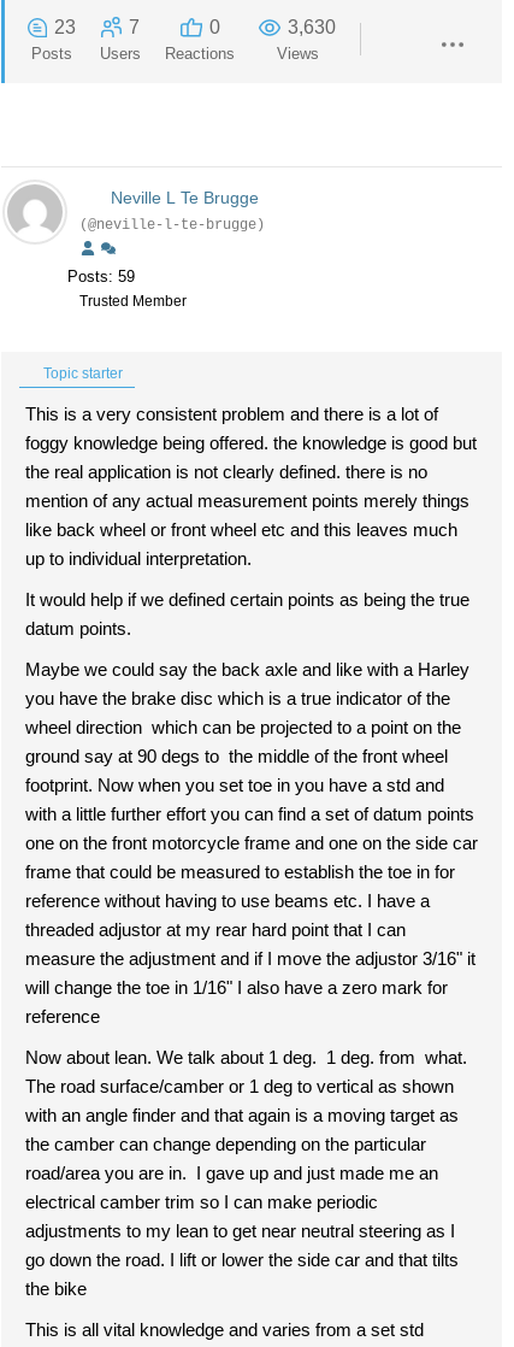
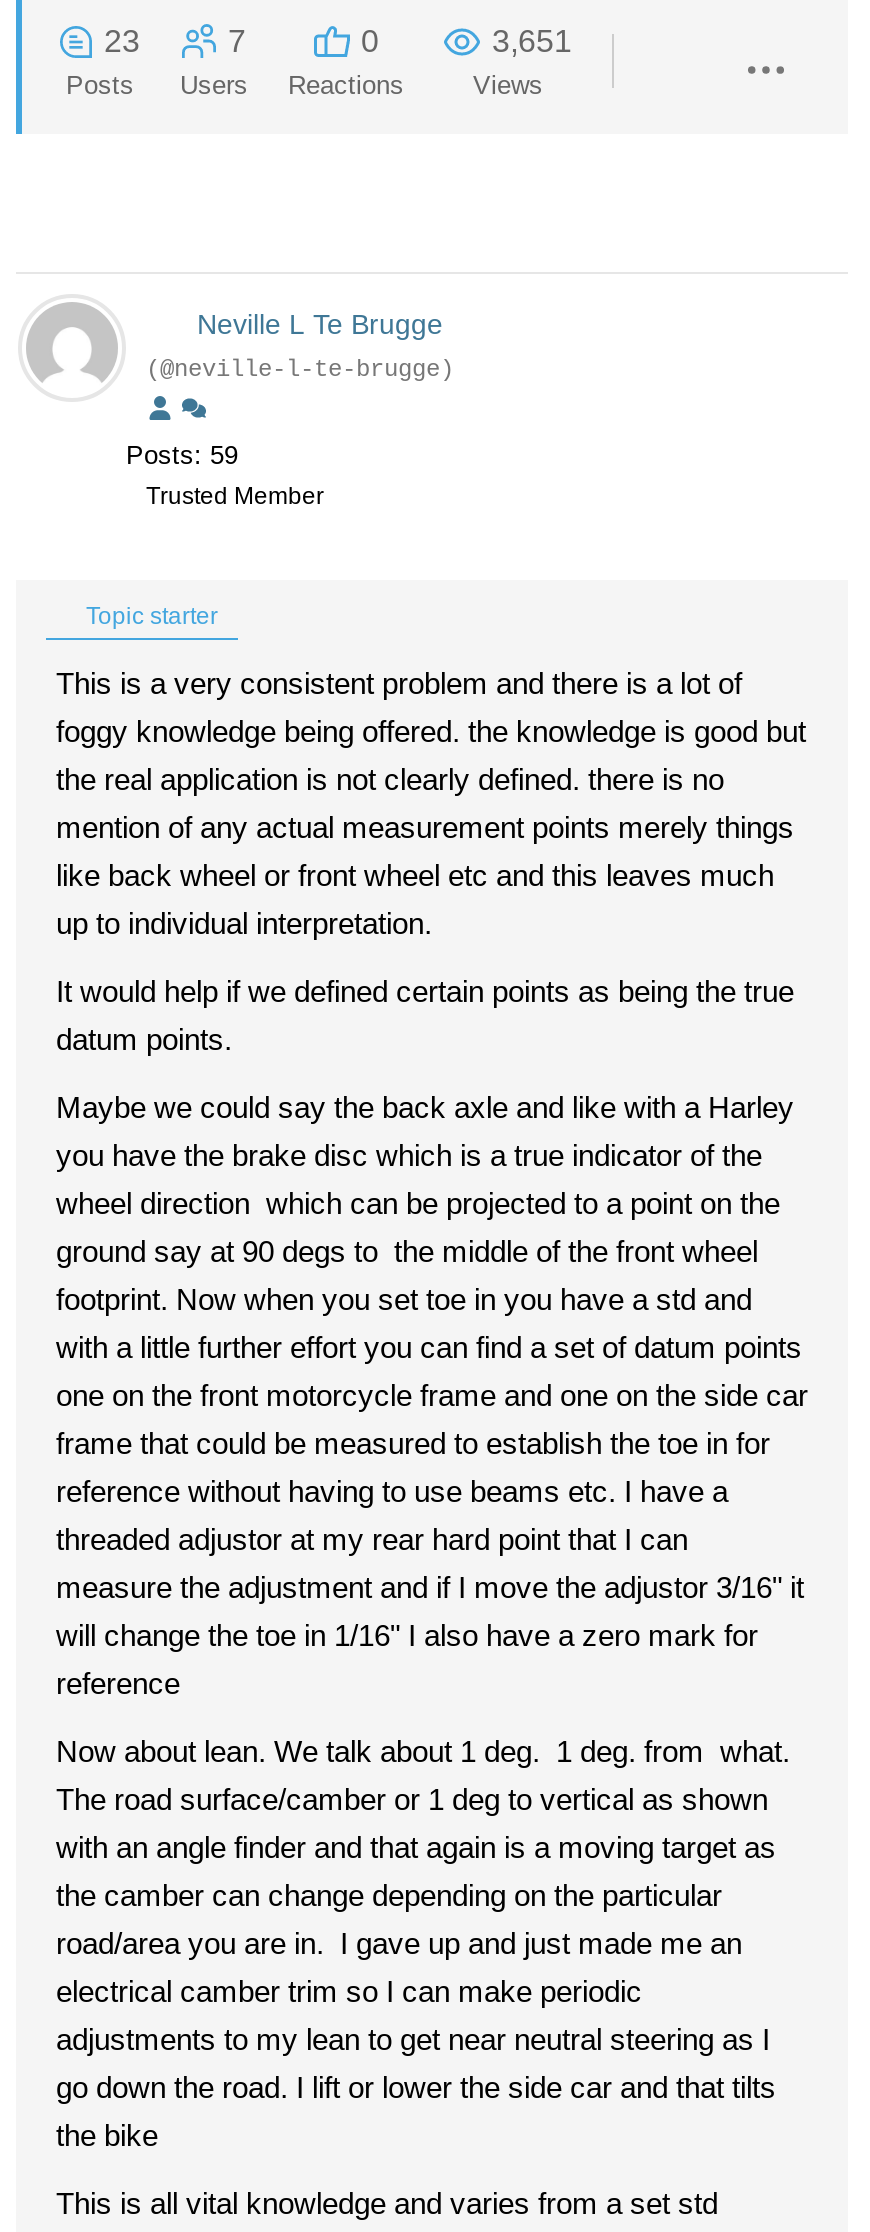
- 3,630
+ 3,651
